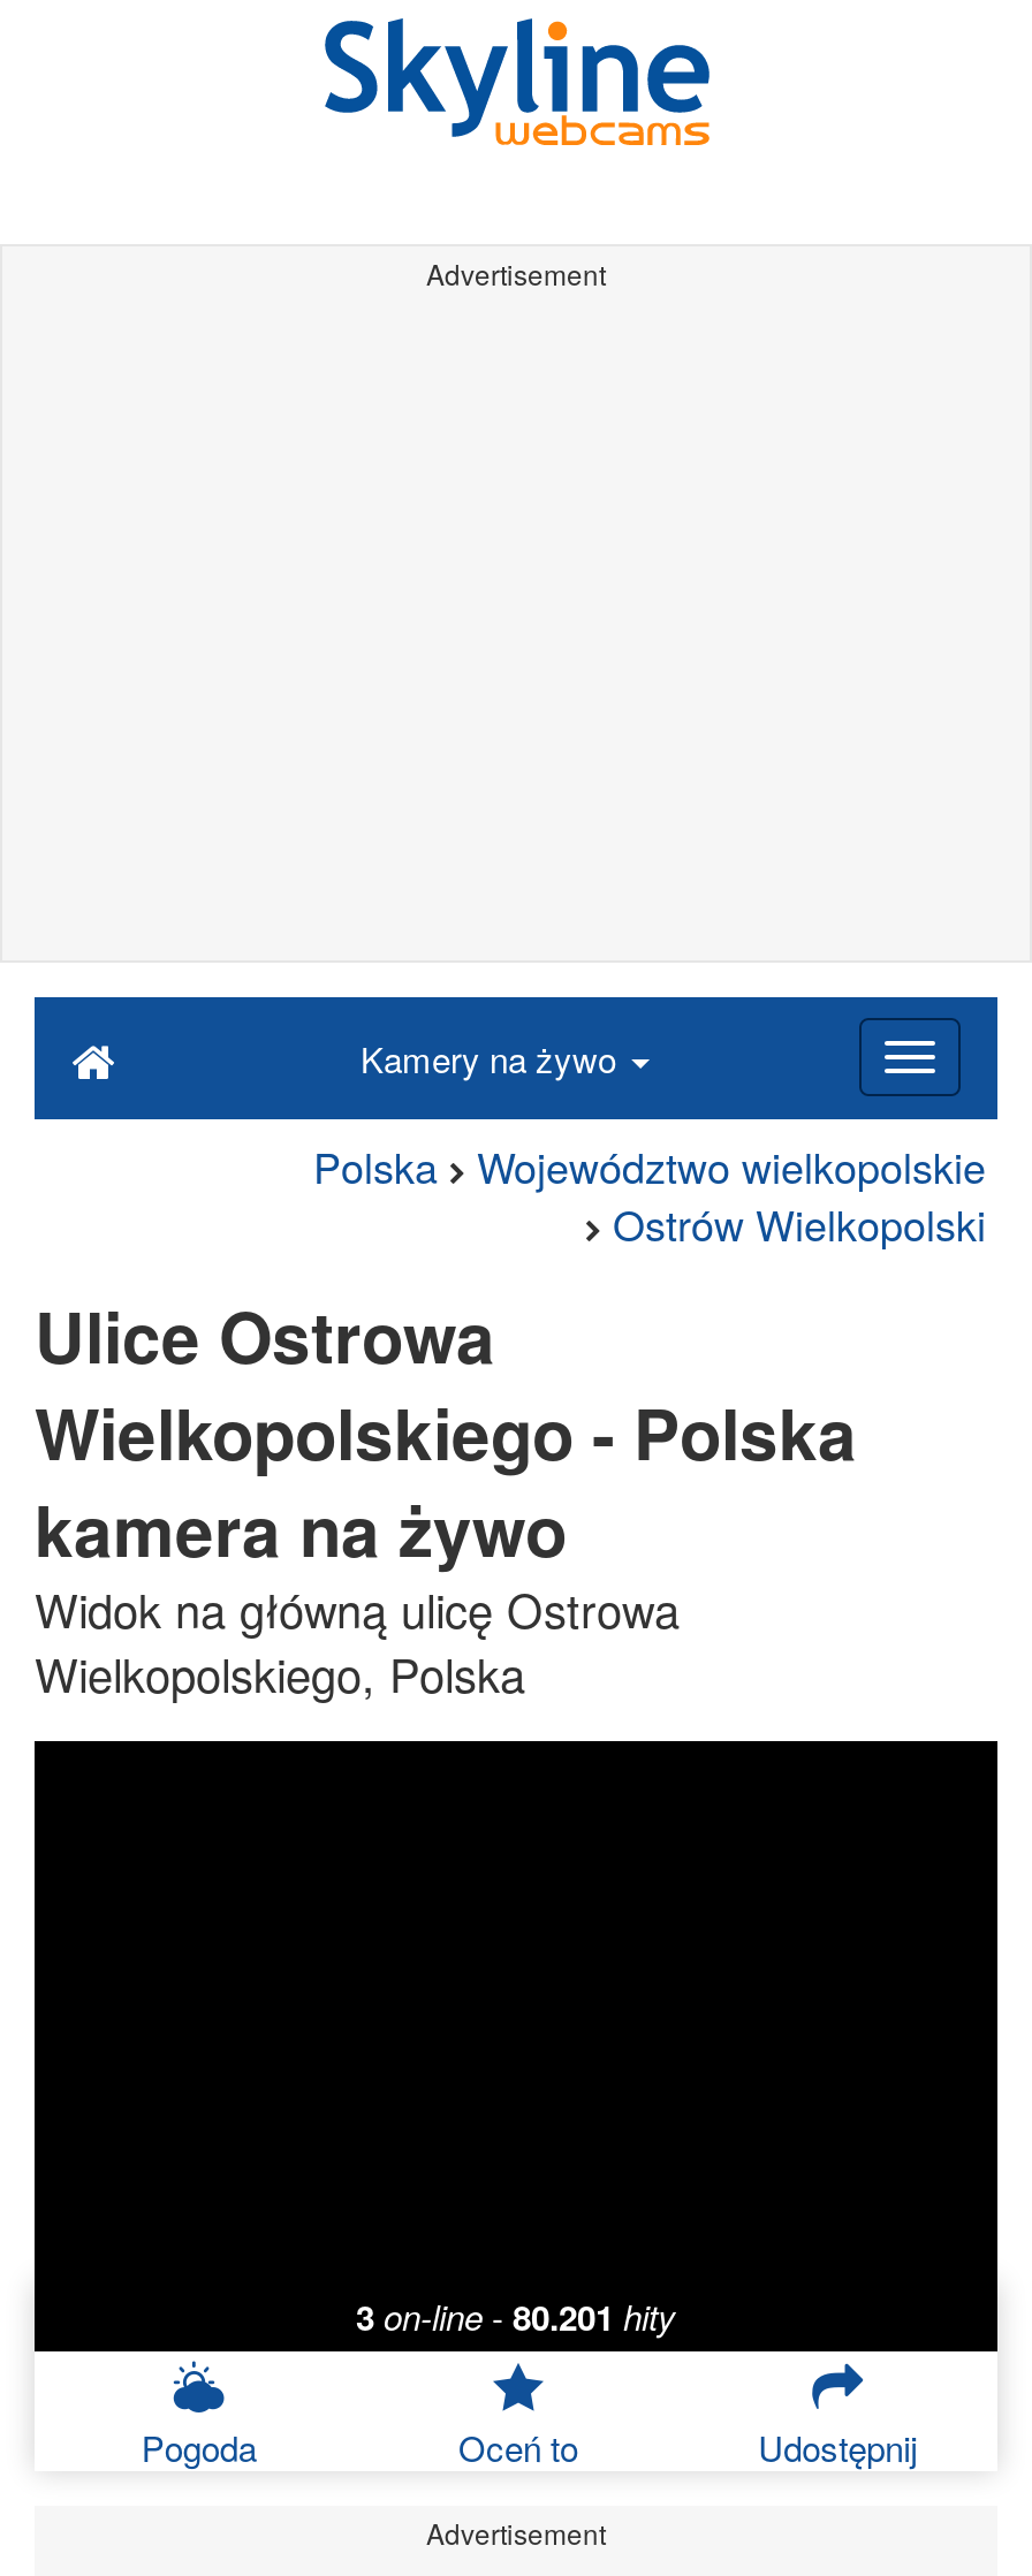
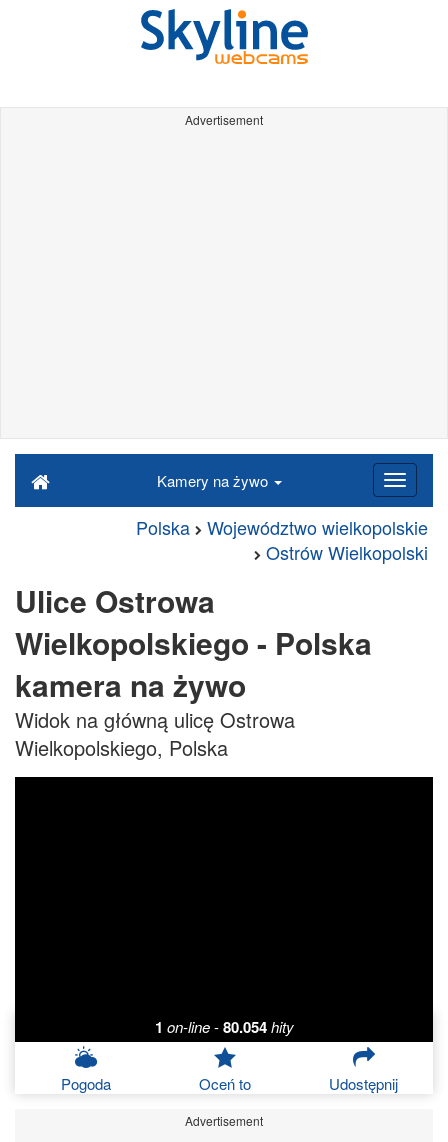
- 3 on-line - 80.201 hity
+ 1 on-line - 80.054 hity
